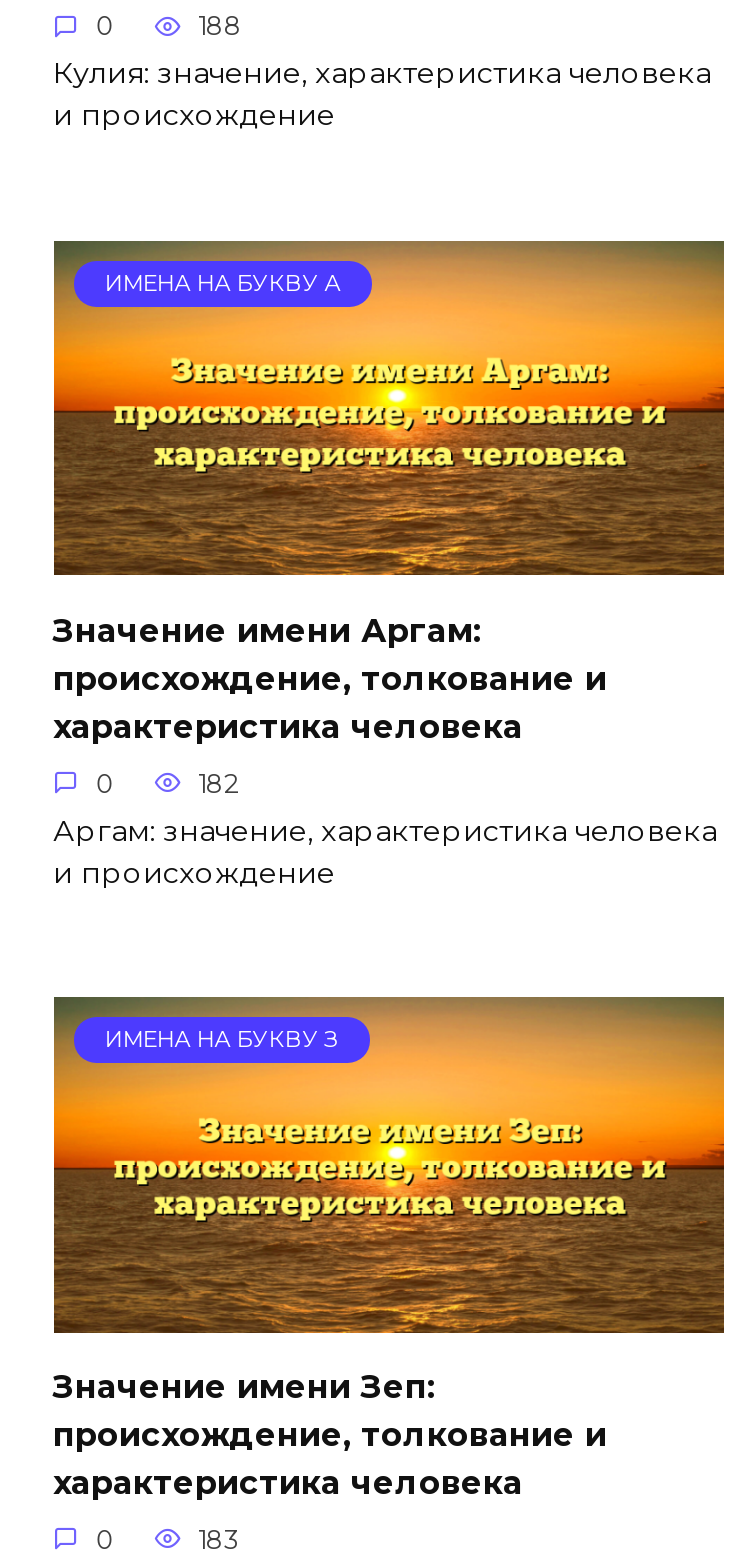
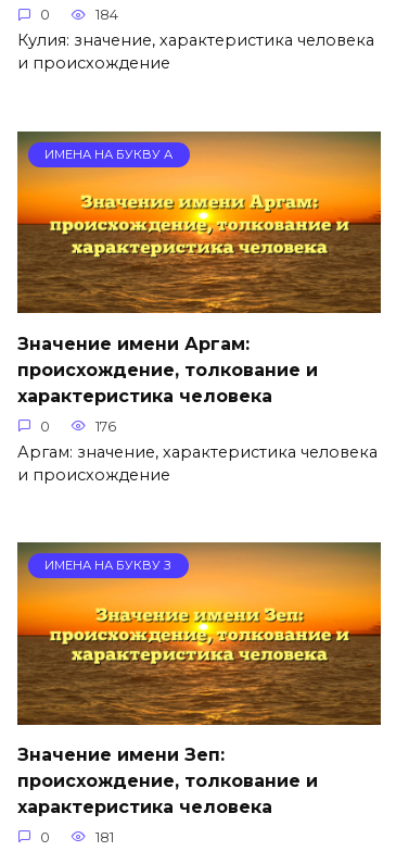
- 188
+ 184

- 182
+ 176

- 183
+ 181
